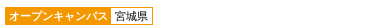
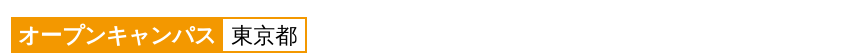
- 宮城県
+ 東京都
